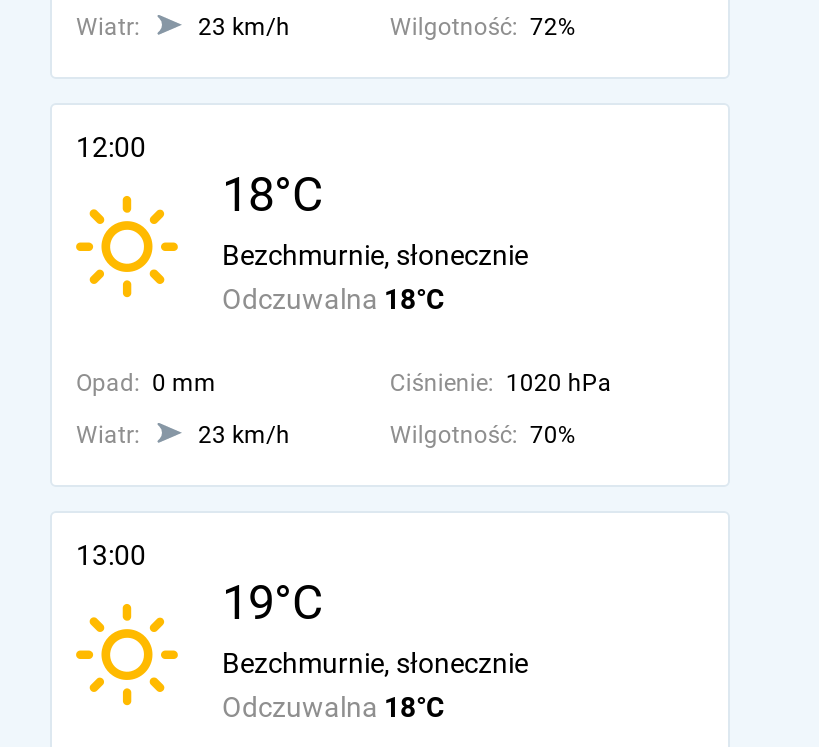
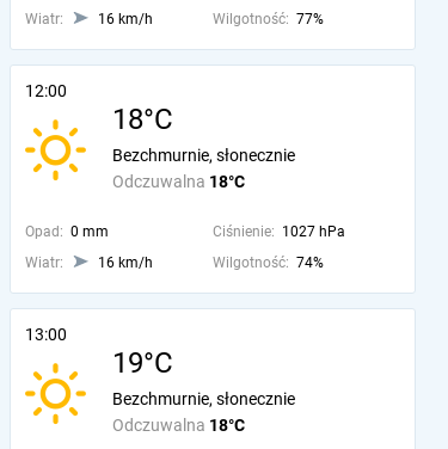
- 23 km/h
+ 16 km/h

- Wilgotność: 72%
+ Wilgotność: 77%

- Ciśnienie: 1020 hPa
+ Ciśnienie: 1027 hPa

- 23 km/h
+ 16 km/h

- Wilgotność: 70%
+ Wilgotność: 74%
